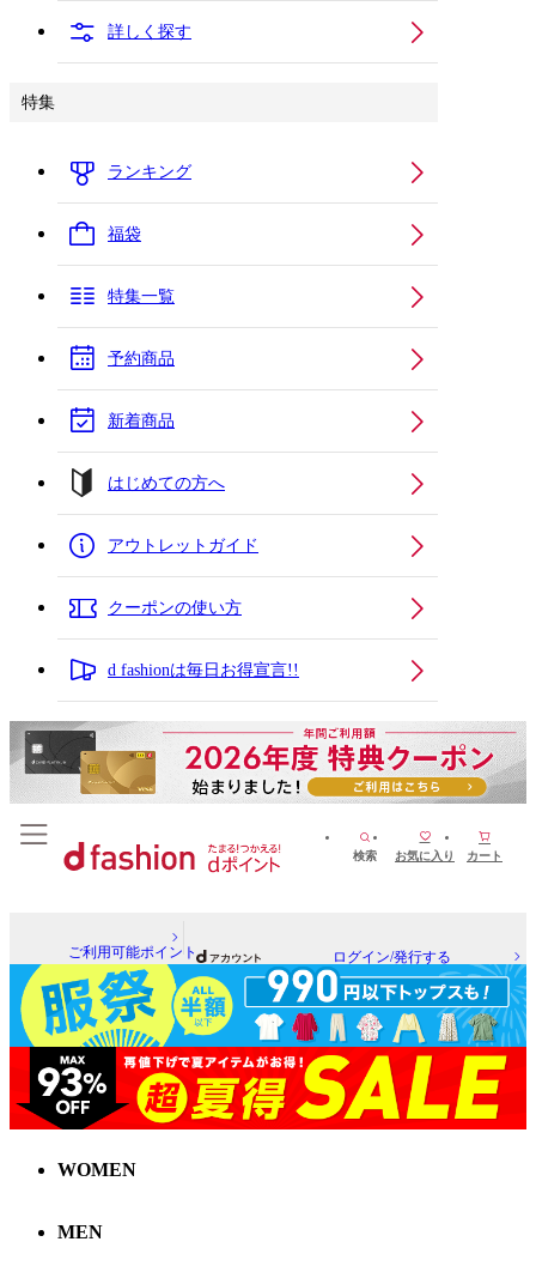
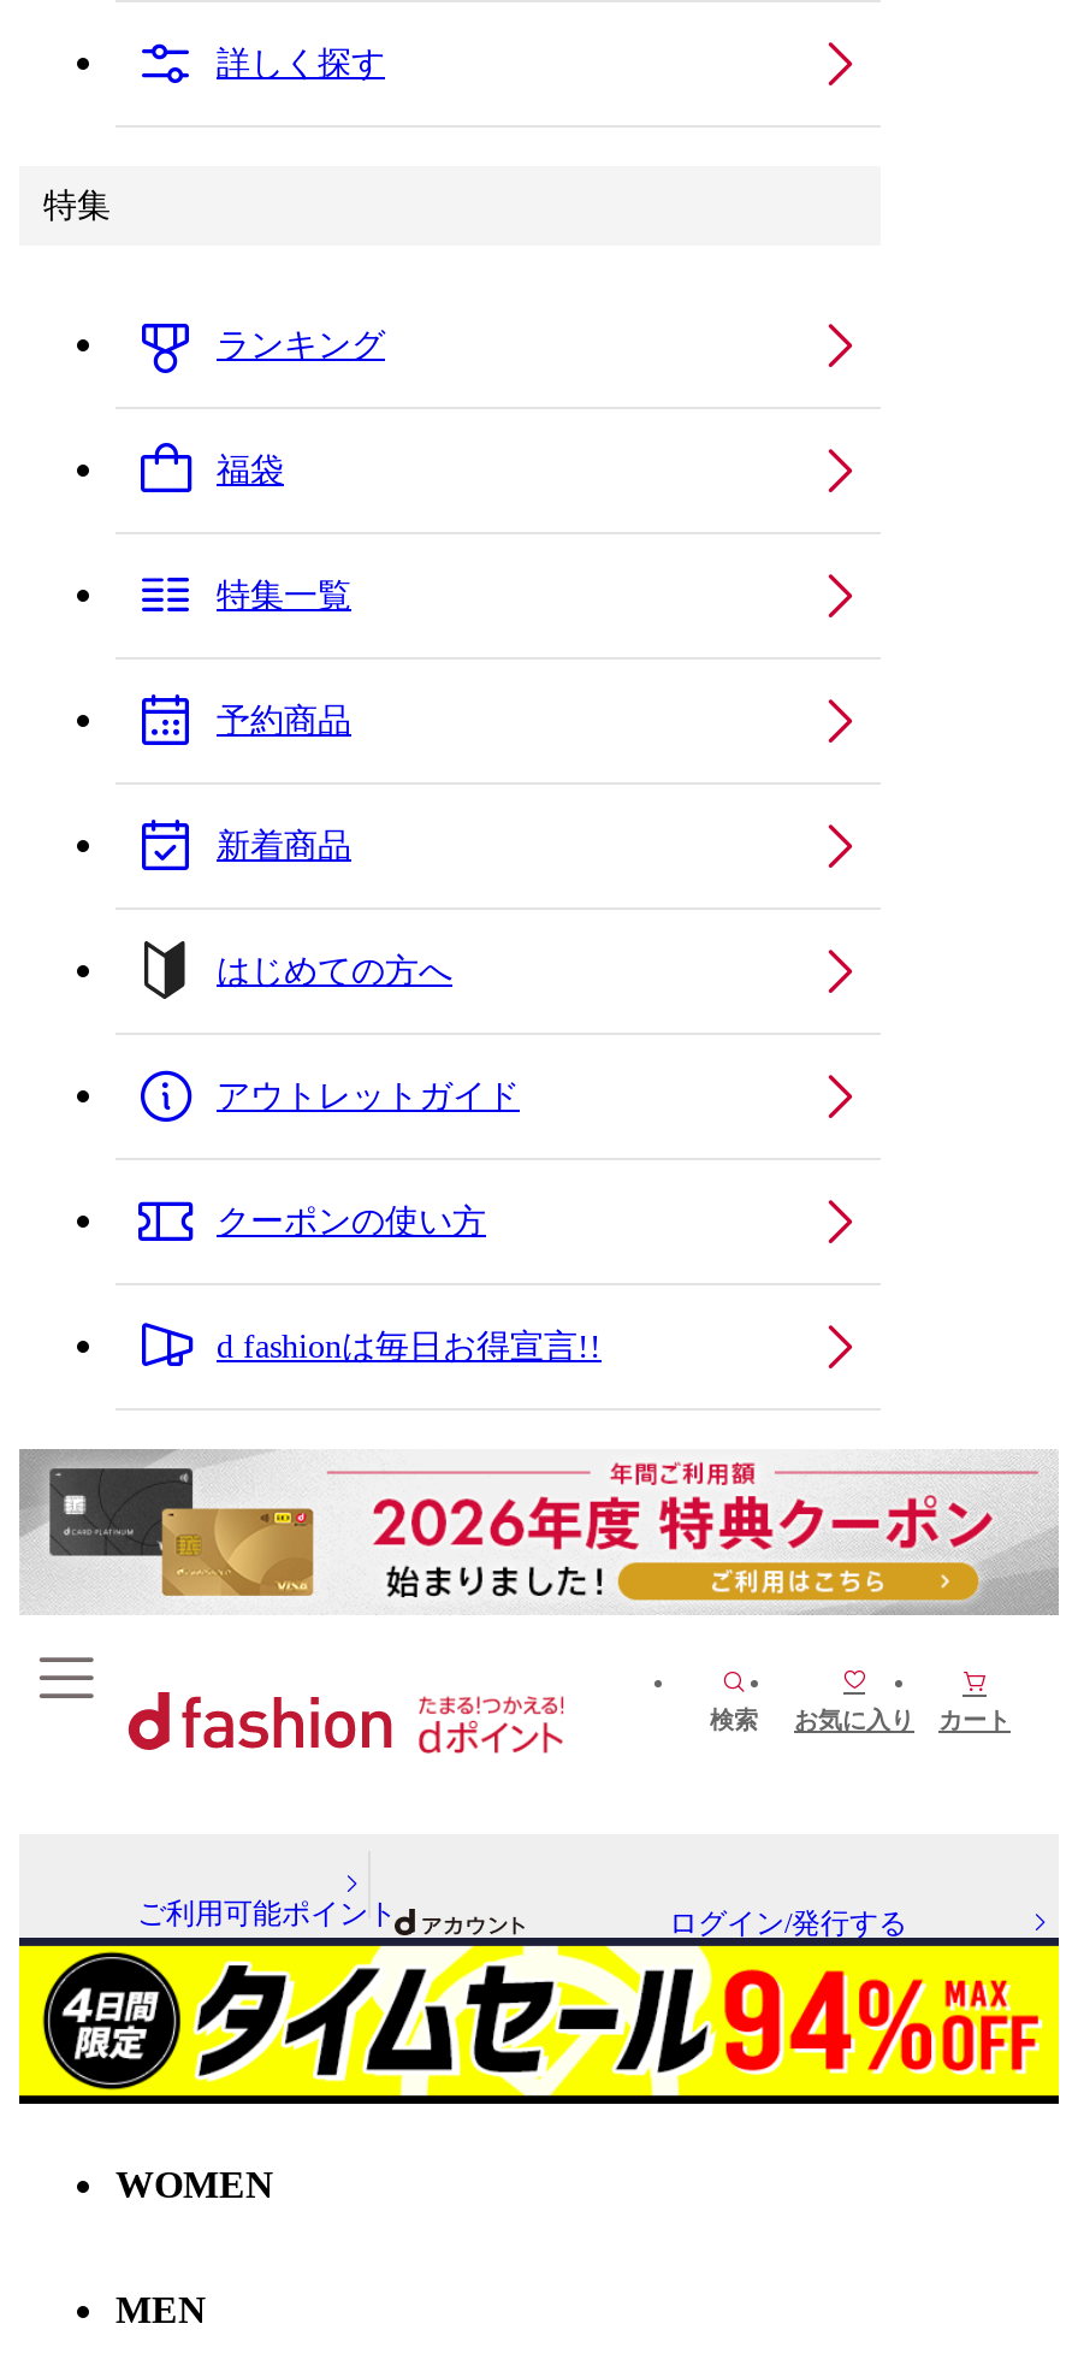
- [image]
+ [image]
